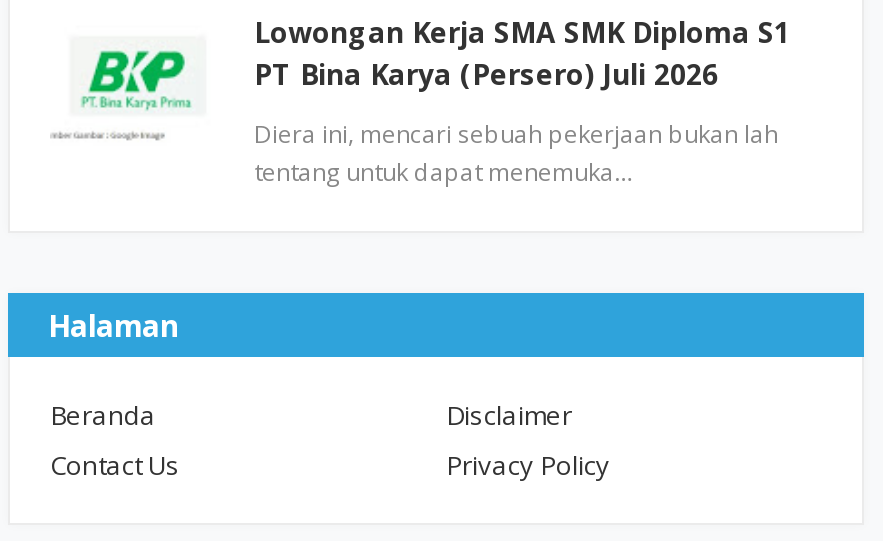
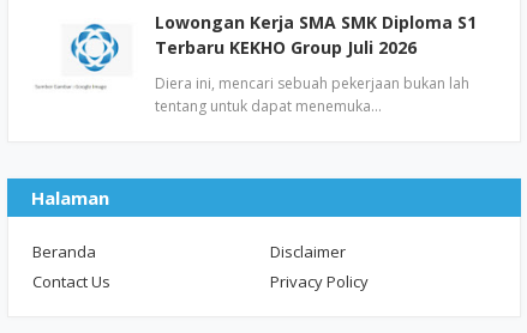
- [image]
- PT Bina Karya (Persero) Juli 2026
+ [image]
+ Terbaru KEKHO Group Juli 2026
